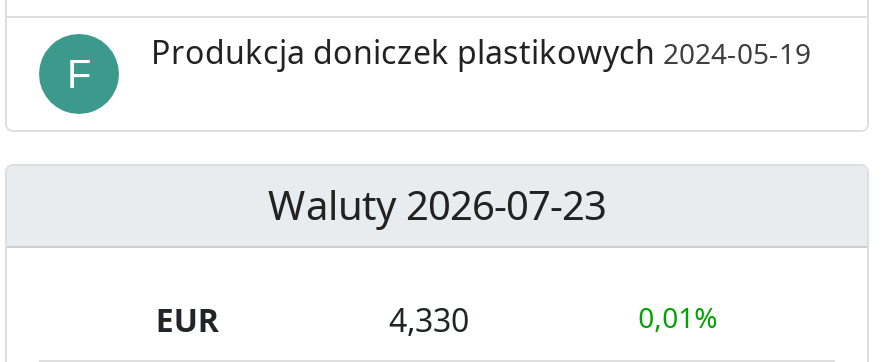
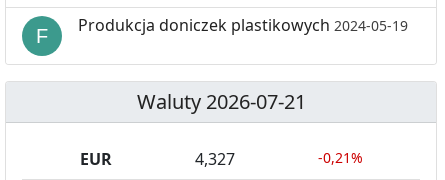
- Waluty 2026-07-23
+ Waluty 2026-07-21

- 4,330
+ 4,327

- 0,01%
+ -0,21%
